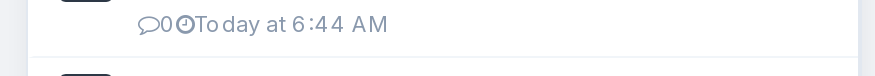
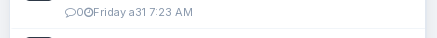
- 0 Today at 6:44 AM
+ 0 Friday a31 7:23 AM
